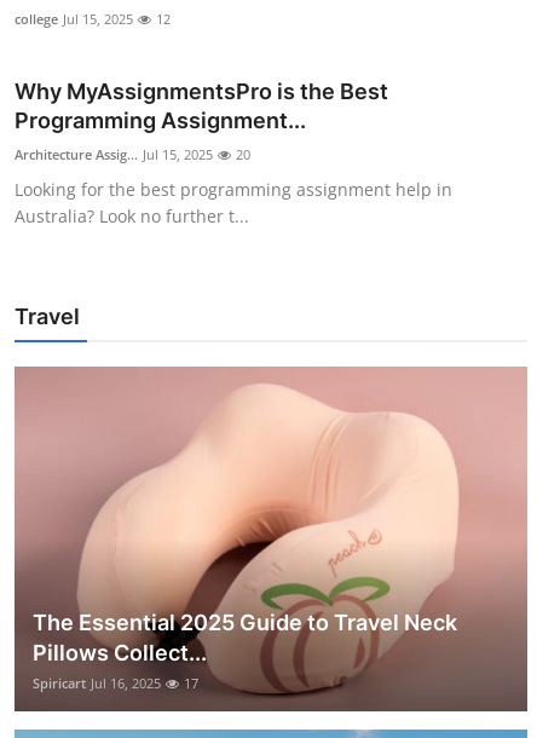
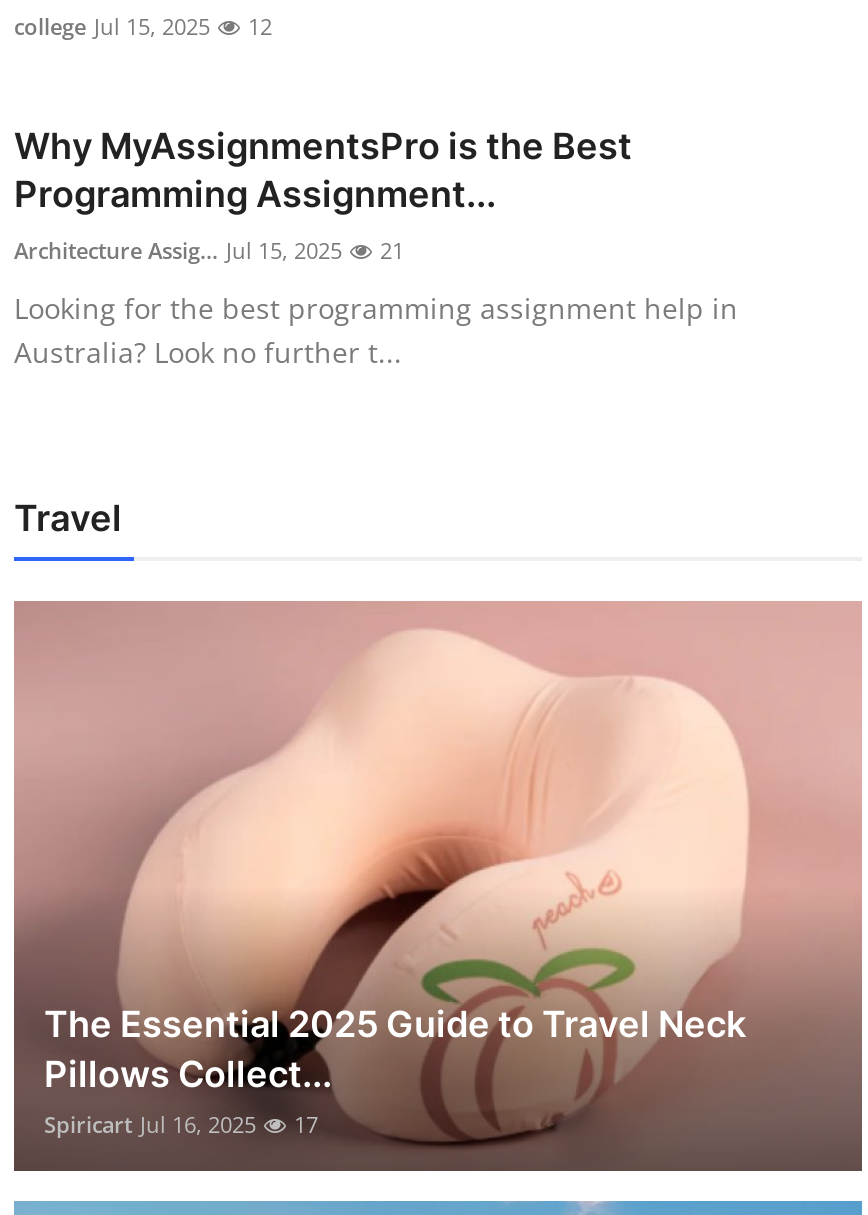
- Architecture Assig... Jul 15, 2025 20
+ Architecture Assig... Jul 15, 2025 21
